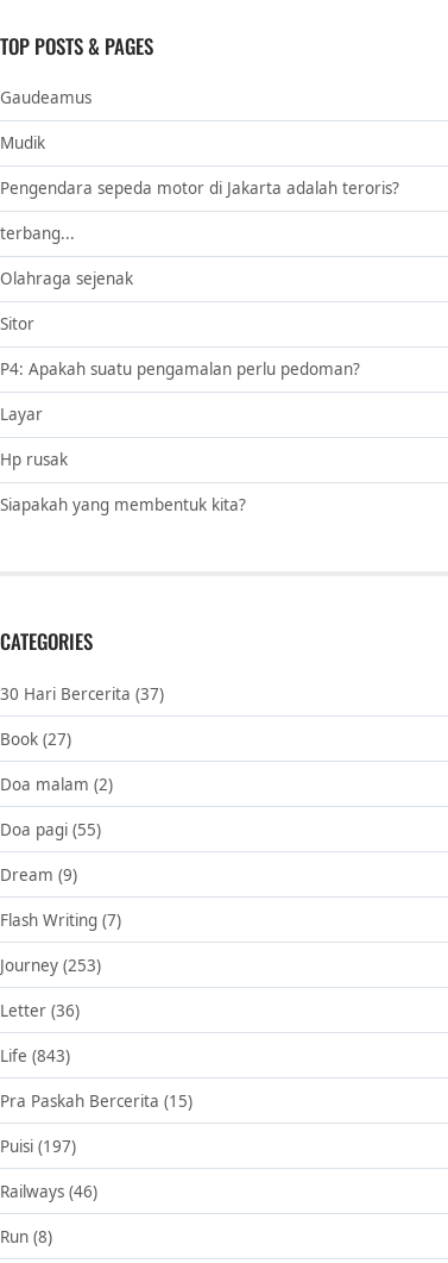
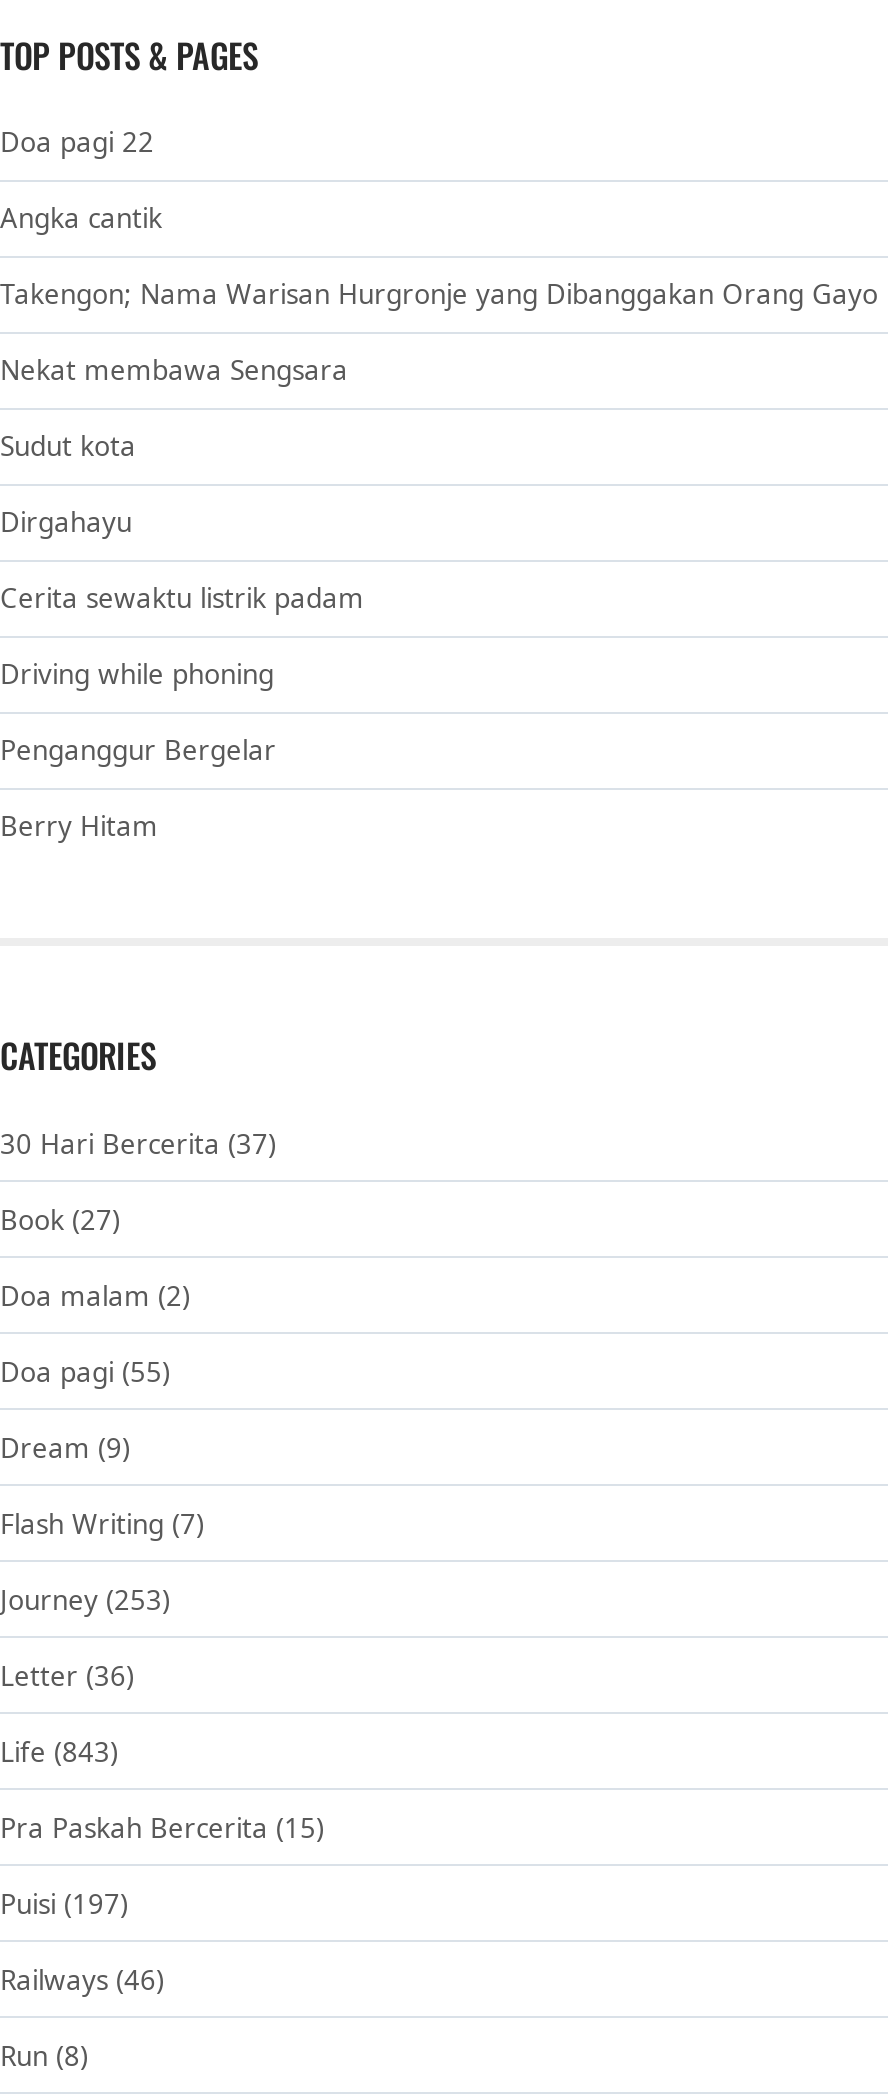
- Gaudeamus
+ Doa pagi 22

- Mudik
+ Angka cantik

- Pengendara sepeda motor di Jakarta adalah teroris?
+ Takengon; Nama Warisan Hurgronje yang Dibanggakan Orang Gayo

- terbang...
+ Nekat membawa Sengsara

- Olahraga sejenak
+ Sudut kota

- Sitor
+ Dirgahayu

- P4: Apakah suatu pengamalan perlu pedoman?
+ Cerita sewaktu listrik padam

- Layar
+ Driving while phoning

- Hp rusak
+ Penganggur Bergelar

- Siapakah yang membentuk kita?
+ Berry Hitam
